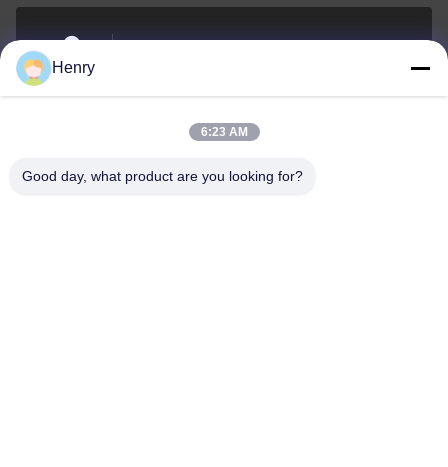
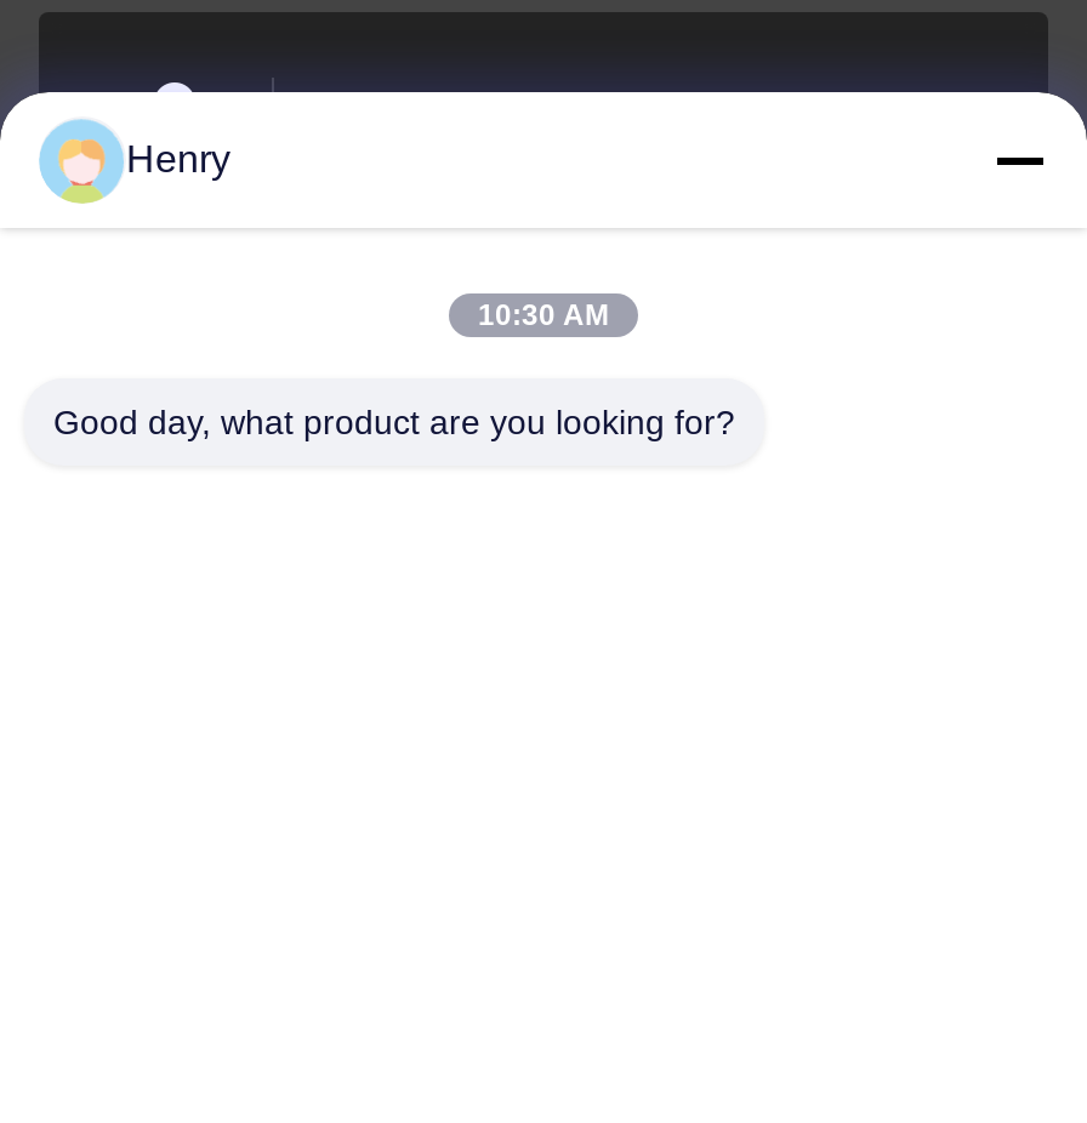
- 6:23 AM
+ 10:30 AM
